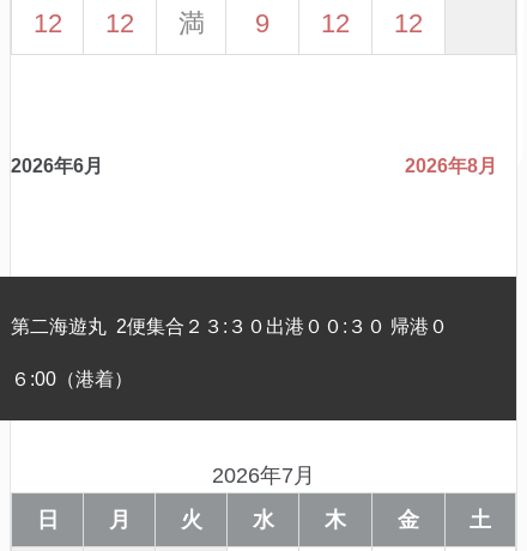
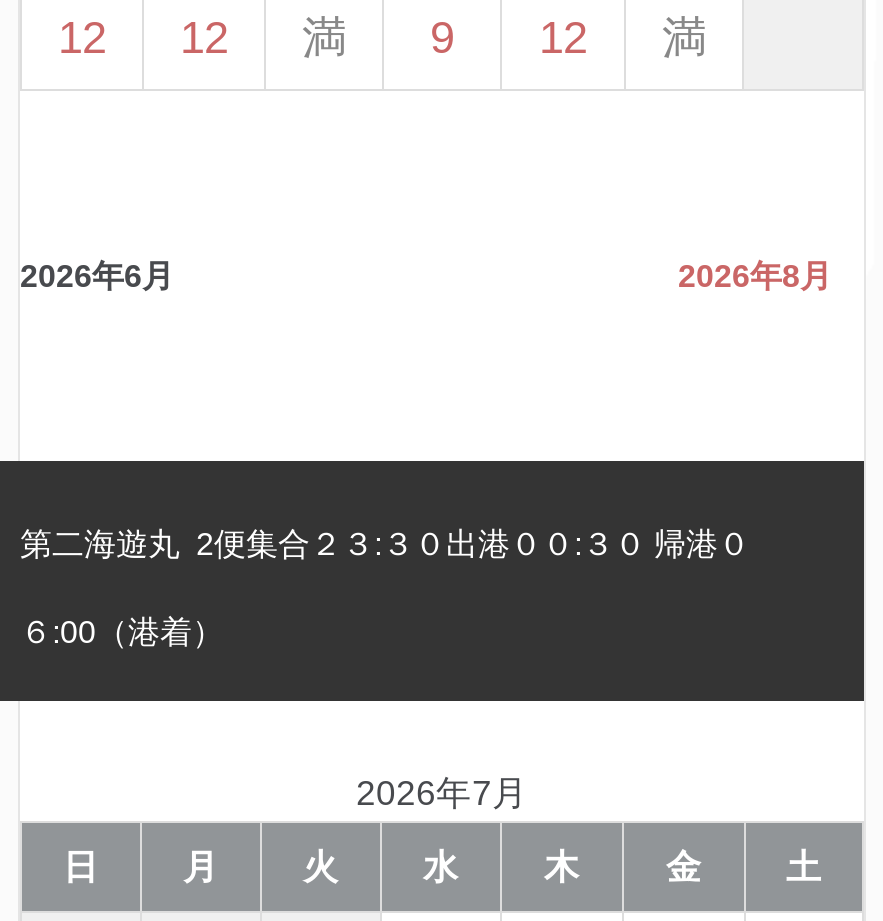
- 12
+ 満
